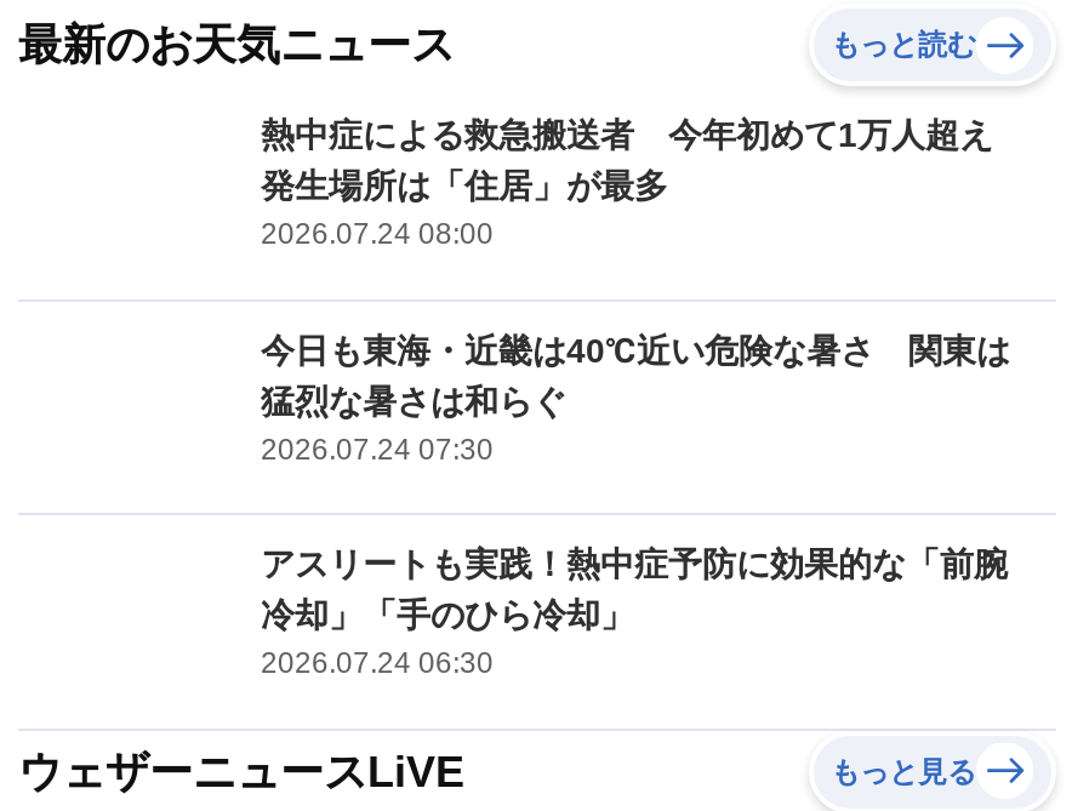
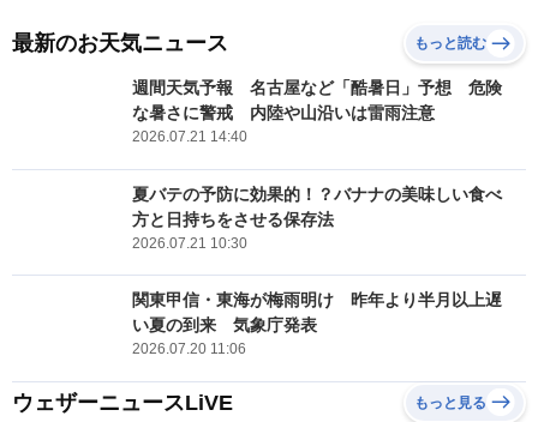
- 熱中症による救急搬送者 今年初めて1万人超え
- 発生場所は「住居」が最多
- 2026.07.24 08:00
+ 週間天気予報 名古屋など「酷暑日」予想 危険
+ な暑さに警戒 内陸や山沿いは雷雨注意
+ 2026.07.21 14:40

- 今日も東海・近畿は40℃近い危険な暑さ 関東は
- 猛烈な暑さは和らぐ
- 2026.07.24 07:30
+ 夏バテの予防に効果的！？バナナの美味しい食べ
+ 方と日持ちをさせる保存法
+ 2026.07.21 10:30

- アスリートも実践！熱中症予防に効果的な「前腕
- 冷却」「手のひら冷却」
- 2026.07.24 06:30
+ 関東甲信・東海が梅雨明け 昨年より半月以上遅
+ い夏の到来 気象庁発表
+ 2026.07.20 11:06
